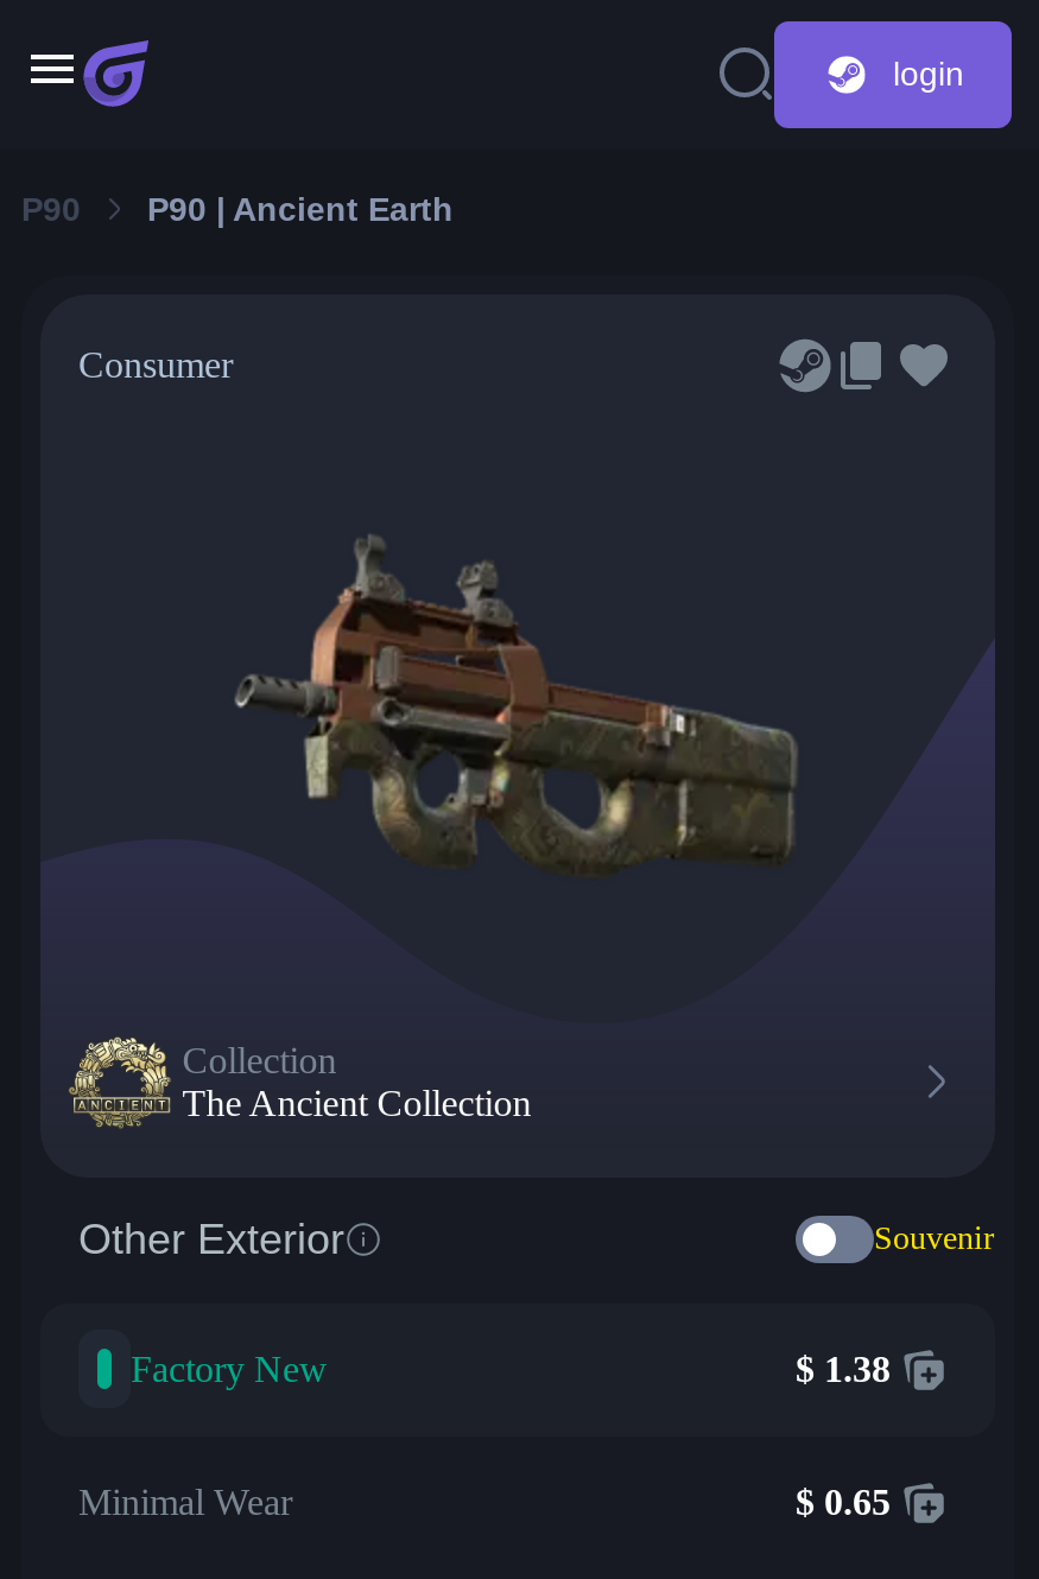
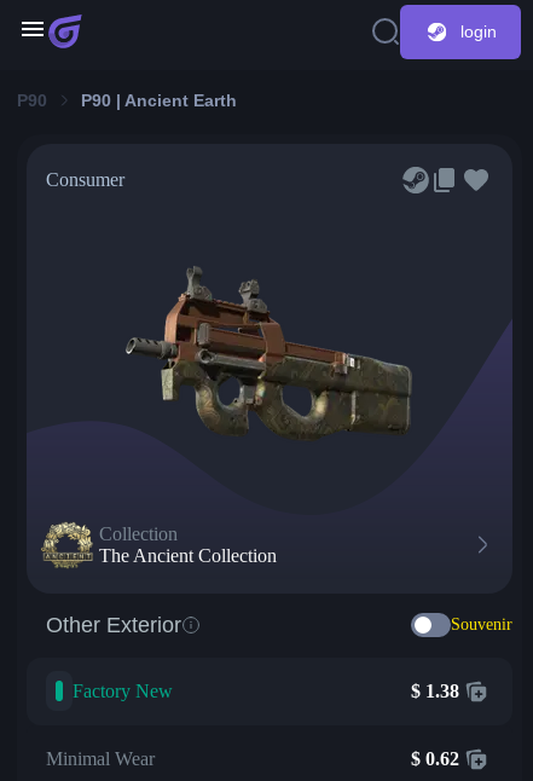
- $0.65
+ $0.62
